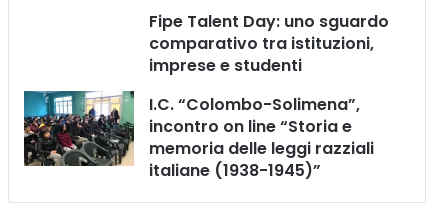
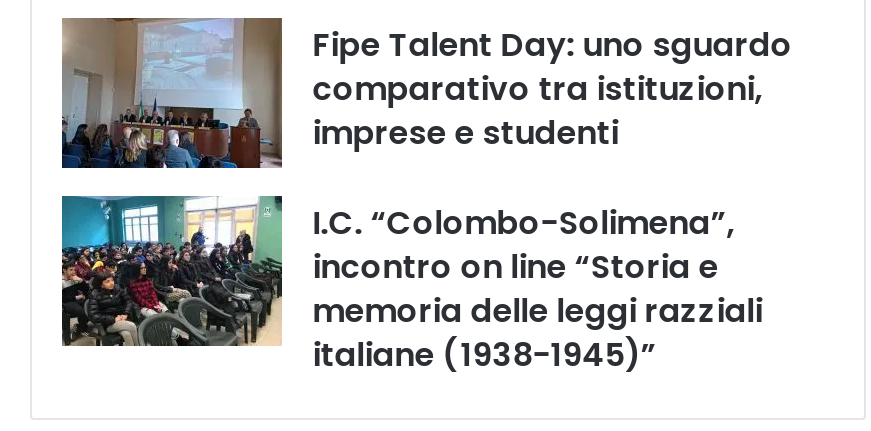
+ [image]
